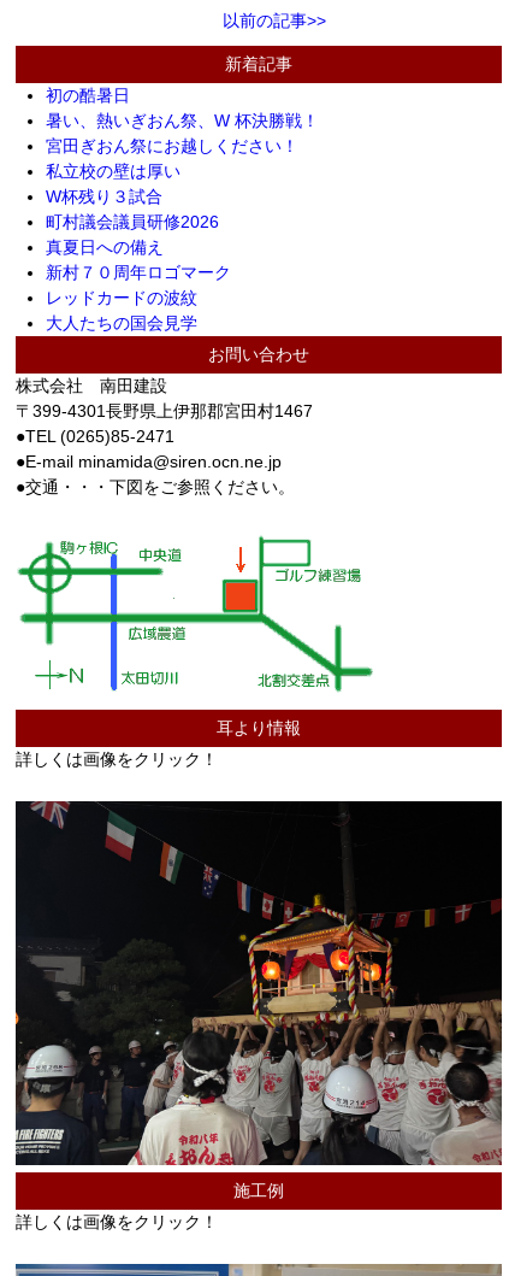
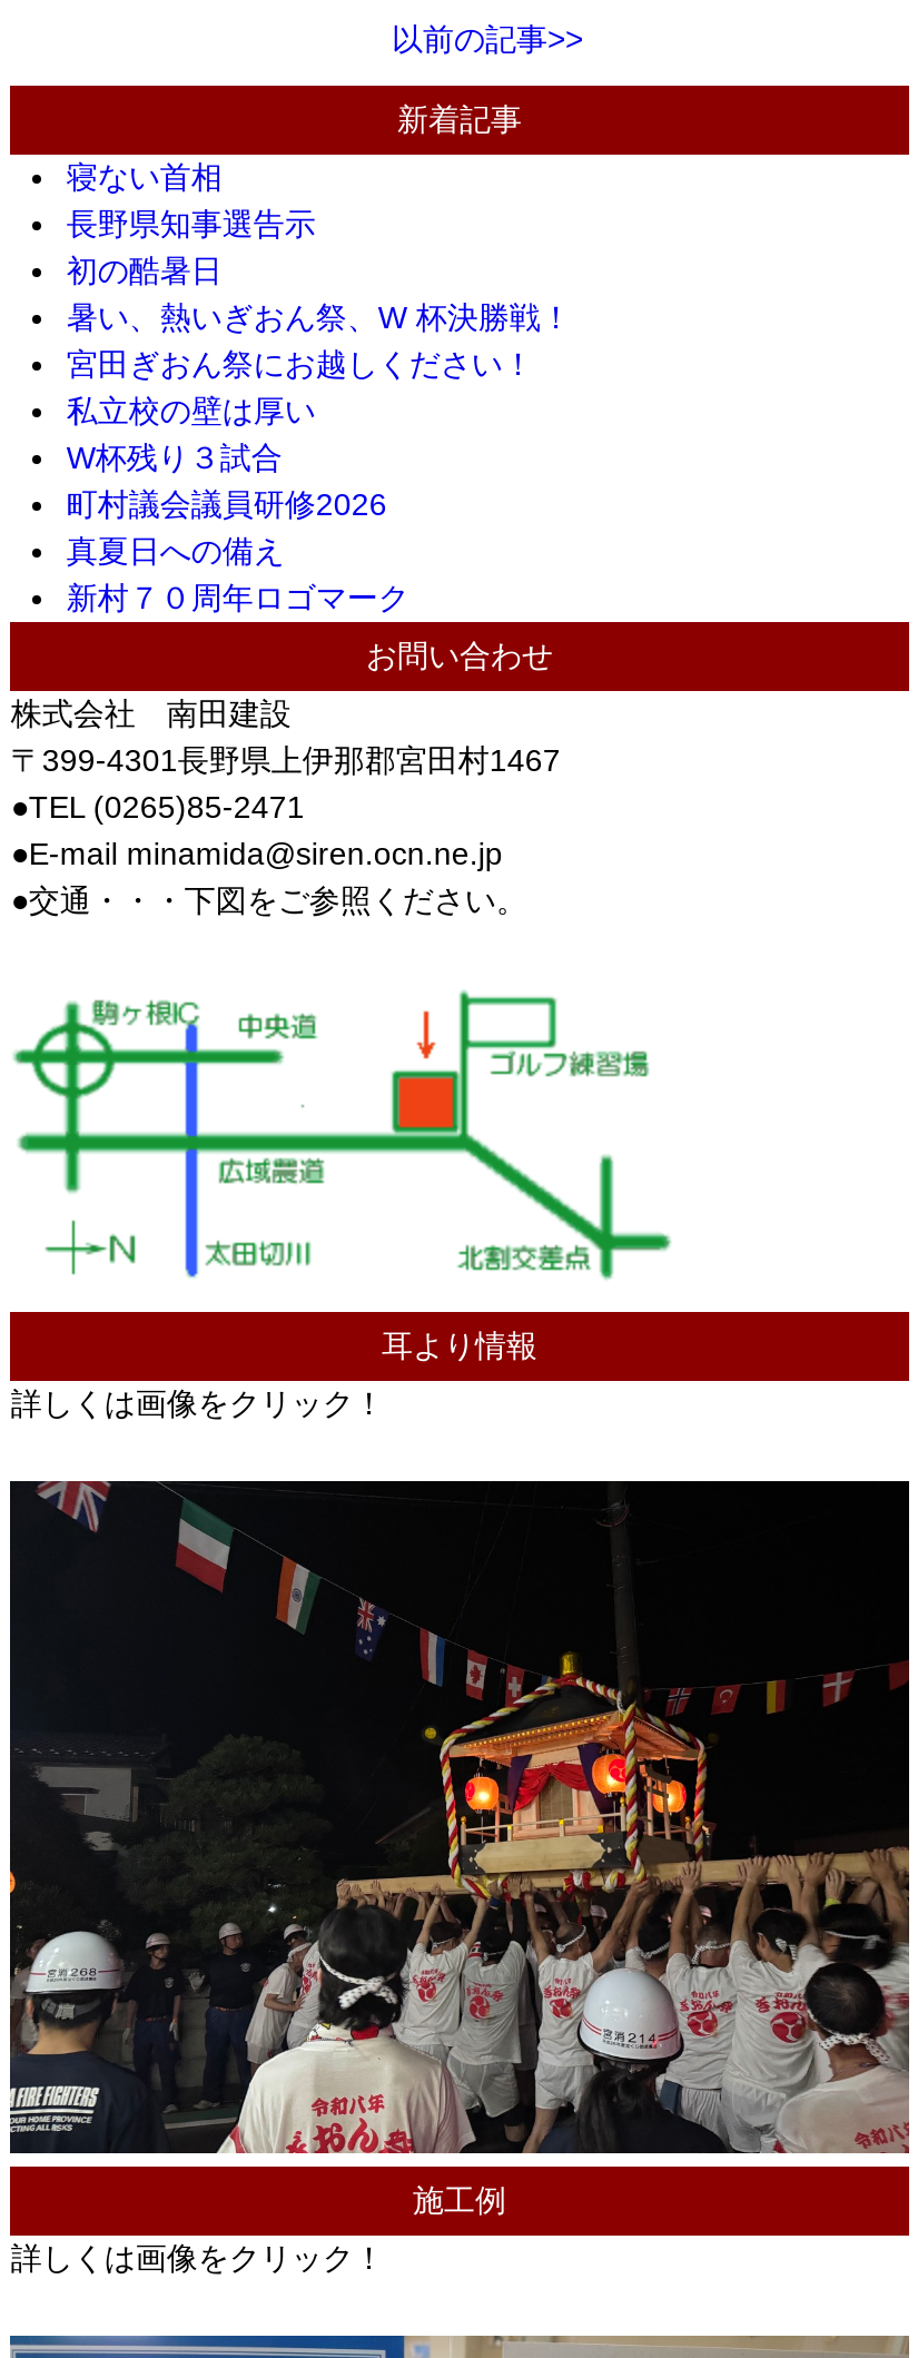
+ 寝ない首相
+ 長野県知事選告示

moved down: 初の酷暑日 | 暑い、熱いぎおん祭、W 杯決勝戦！ | 宮田ぎおん祭にお越しください！ | 私立校の壁は厚い | W杯残り３試合 | 町村議会議員研修2026 | 真夏日への備え | 新村７０周年ロゴマーク

- レッドカードの波紋
- 大人たちの国会見学
